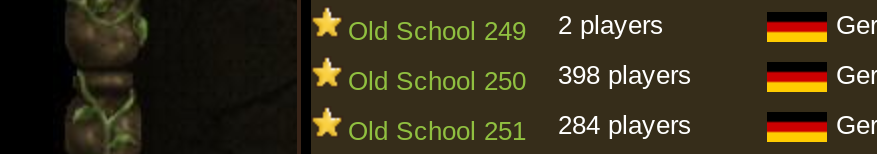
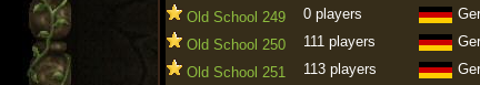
- Old School 249 2 players
+ Old School 249 0 players

- Old School 250 398 players
+ Old School 250 111 players

- Old School 251 284 players
+ Old School 251 113 players
